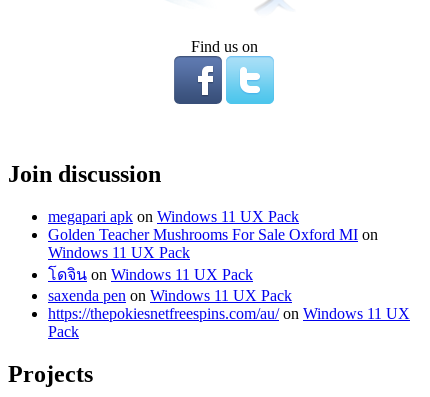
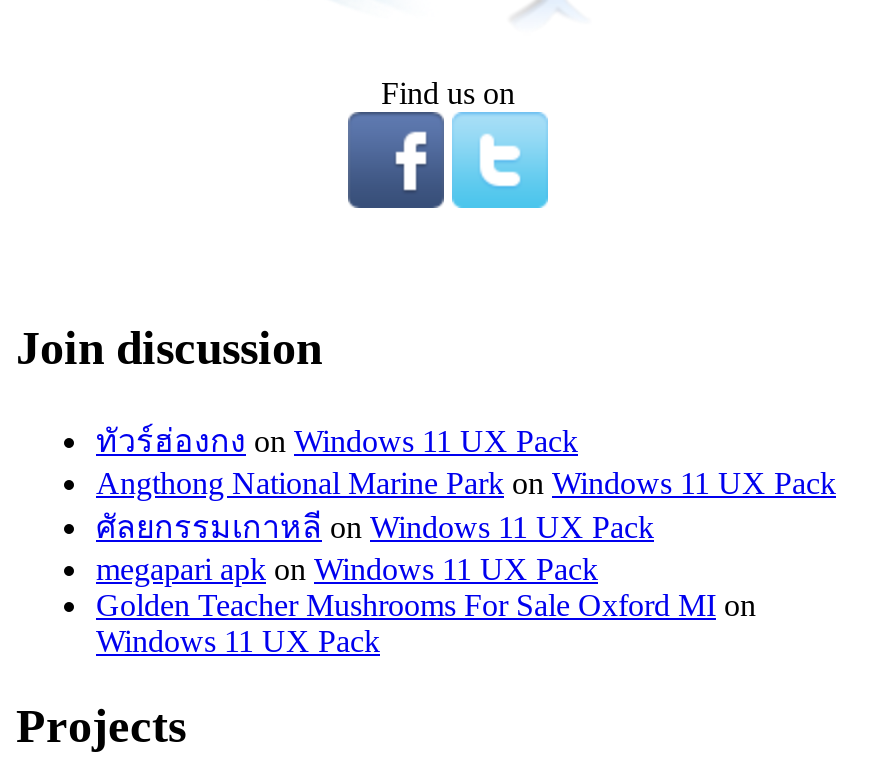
+ ทัวร์ฮ่องกงon Windows 11 UX Pack
+ Angthong National Marine Park on Windows 11 UX Pack
+ ศัลยกรรมเกาหลีon Windows 11 UX Pack

moved down: megapari apk on Windows 11 UX Pack | Golden Teacher Mushrooms For Sale Oxford MI on | Windows 11 UX Pack

- โดจินon Windows 11 UX Pack
- saxenda pen on Windows 11 UX Pack
- https://thepokiesnetfreespins.com/au/ on Windows 11 UX
- Pack
